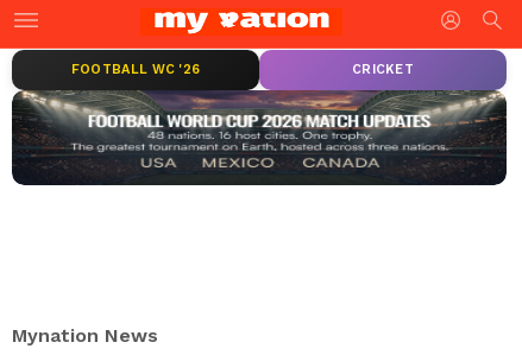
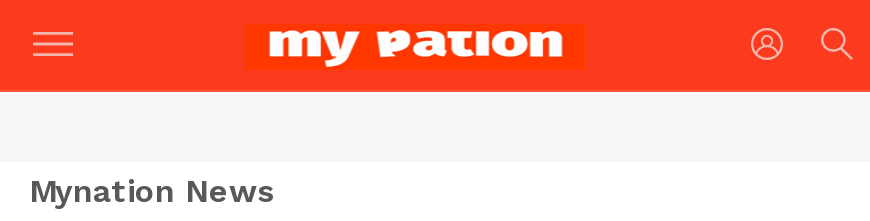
- [image]
- FOOTBALL WC '26
- CRICKET
